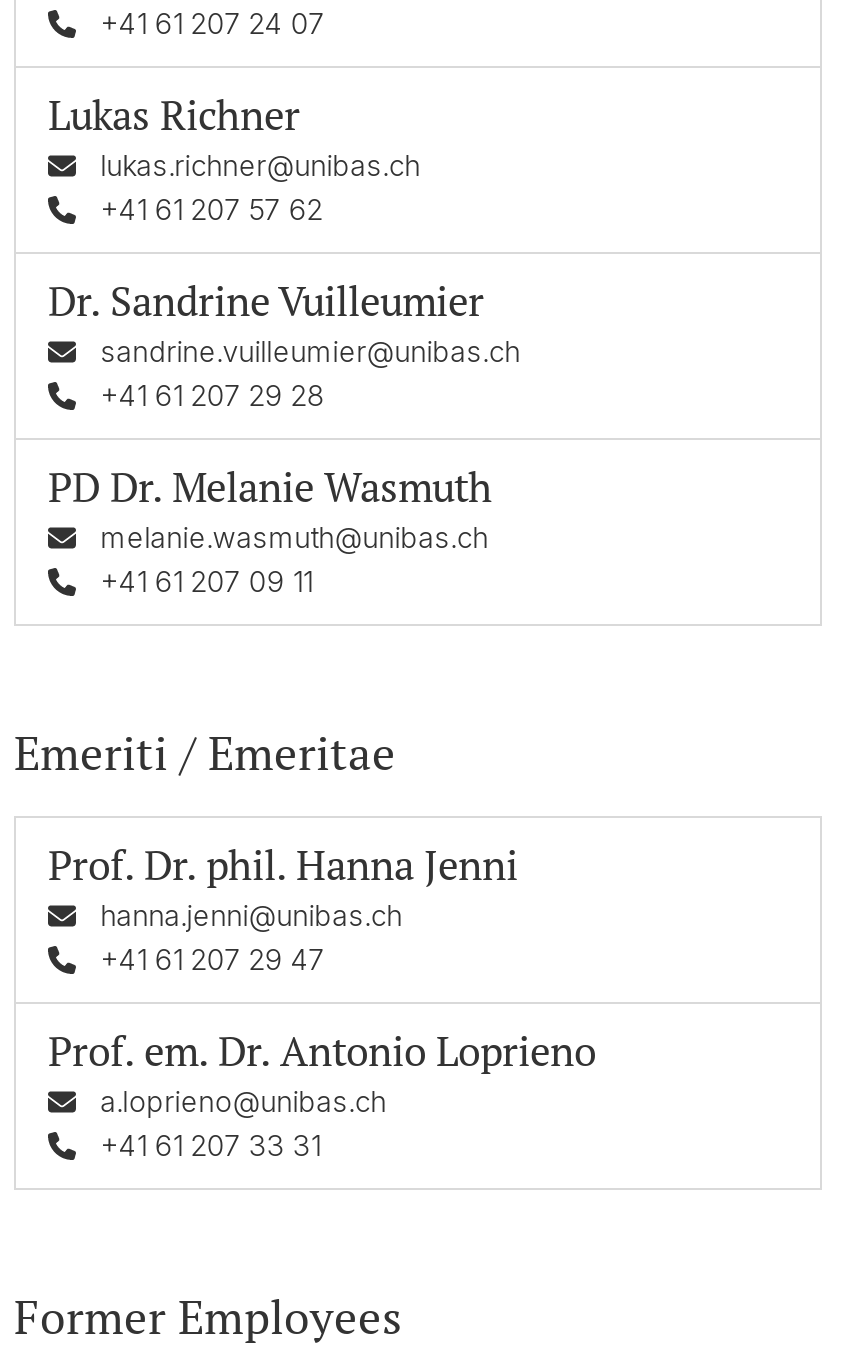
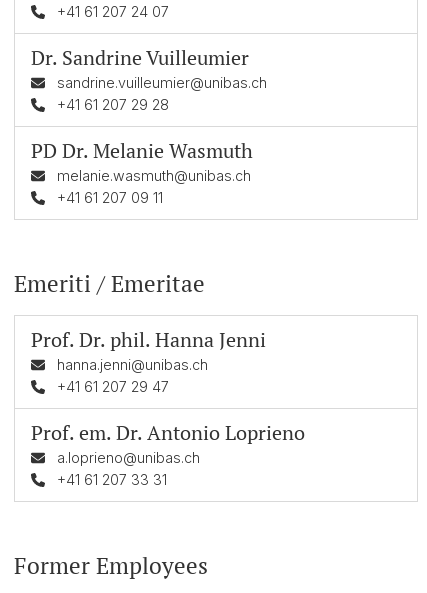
- Lukas Richner
- lukas.richner@unibas.ch
- +41 61 207 57 62
